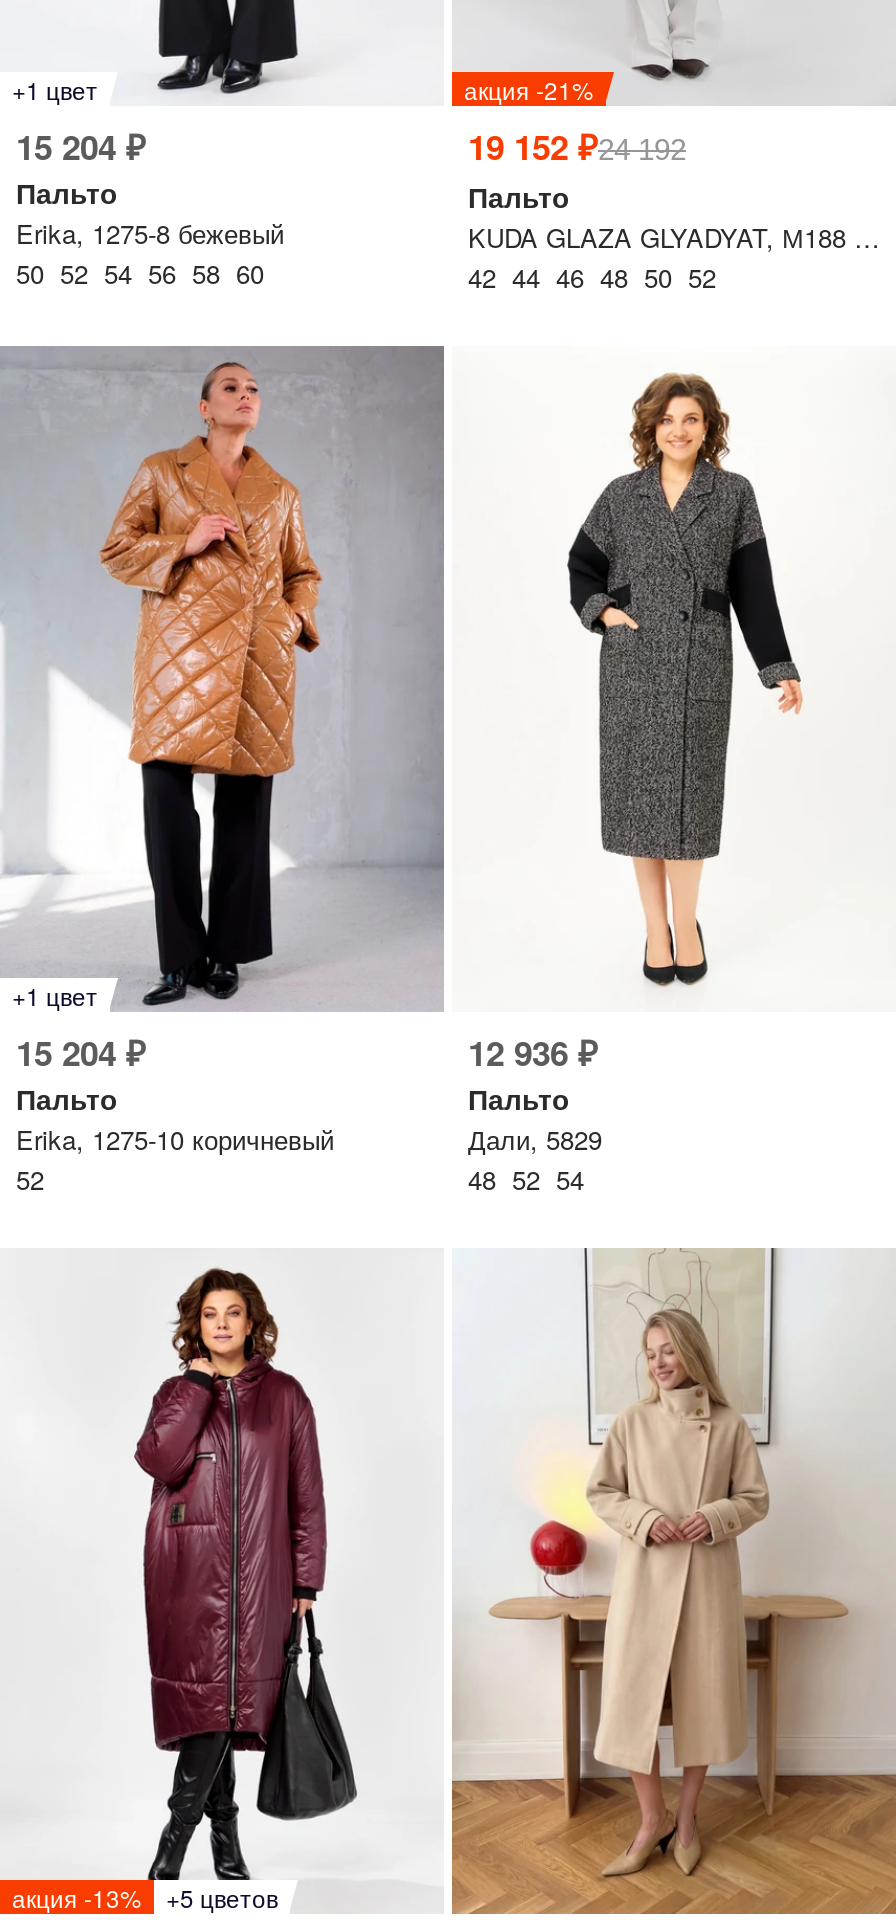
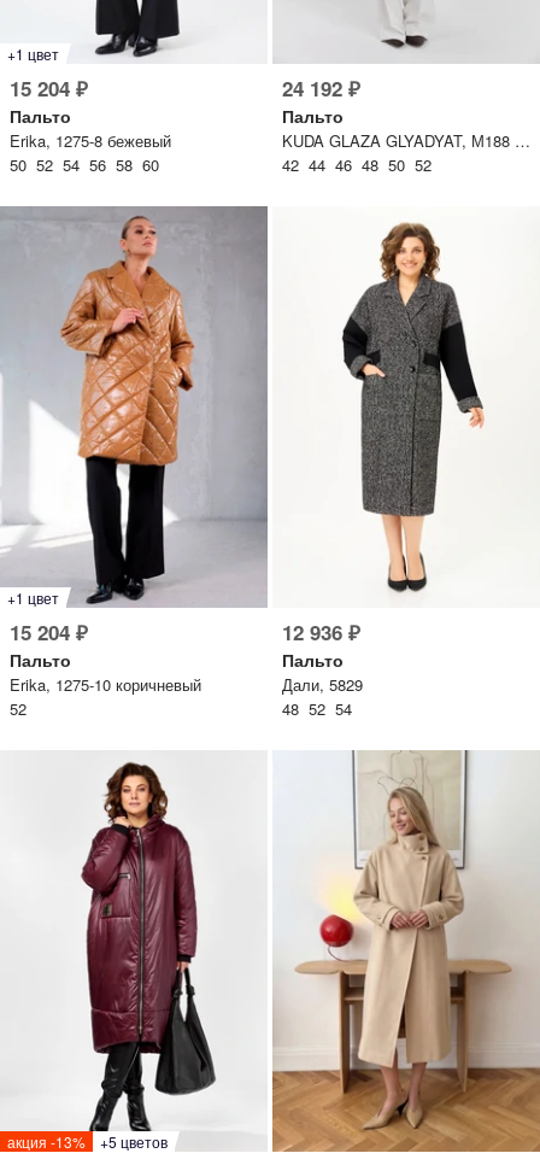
- акция -21%
- 19 152 ₽24 192
+ 24 192 ₽
